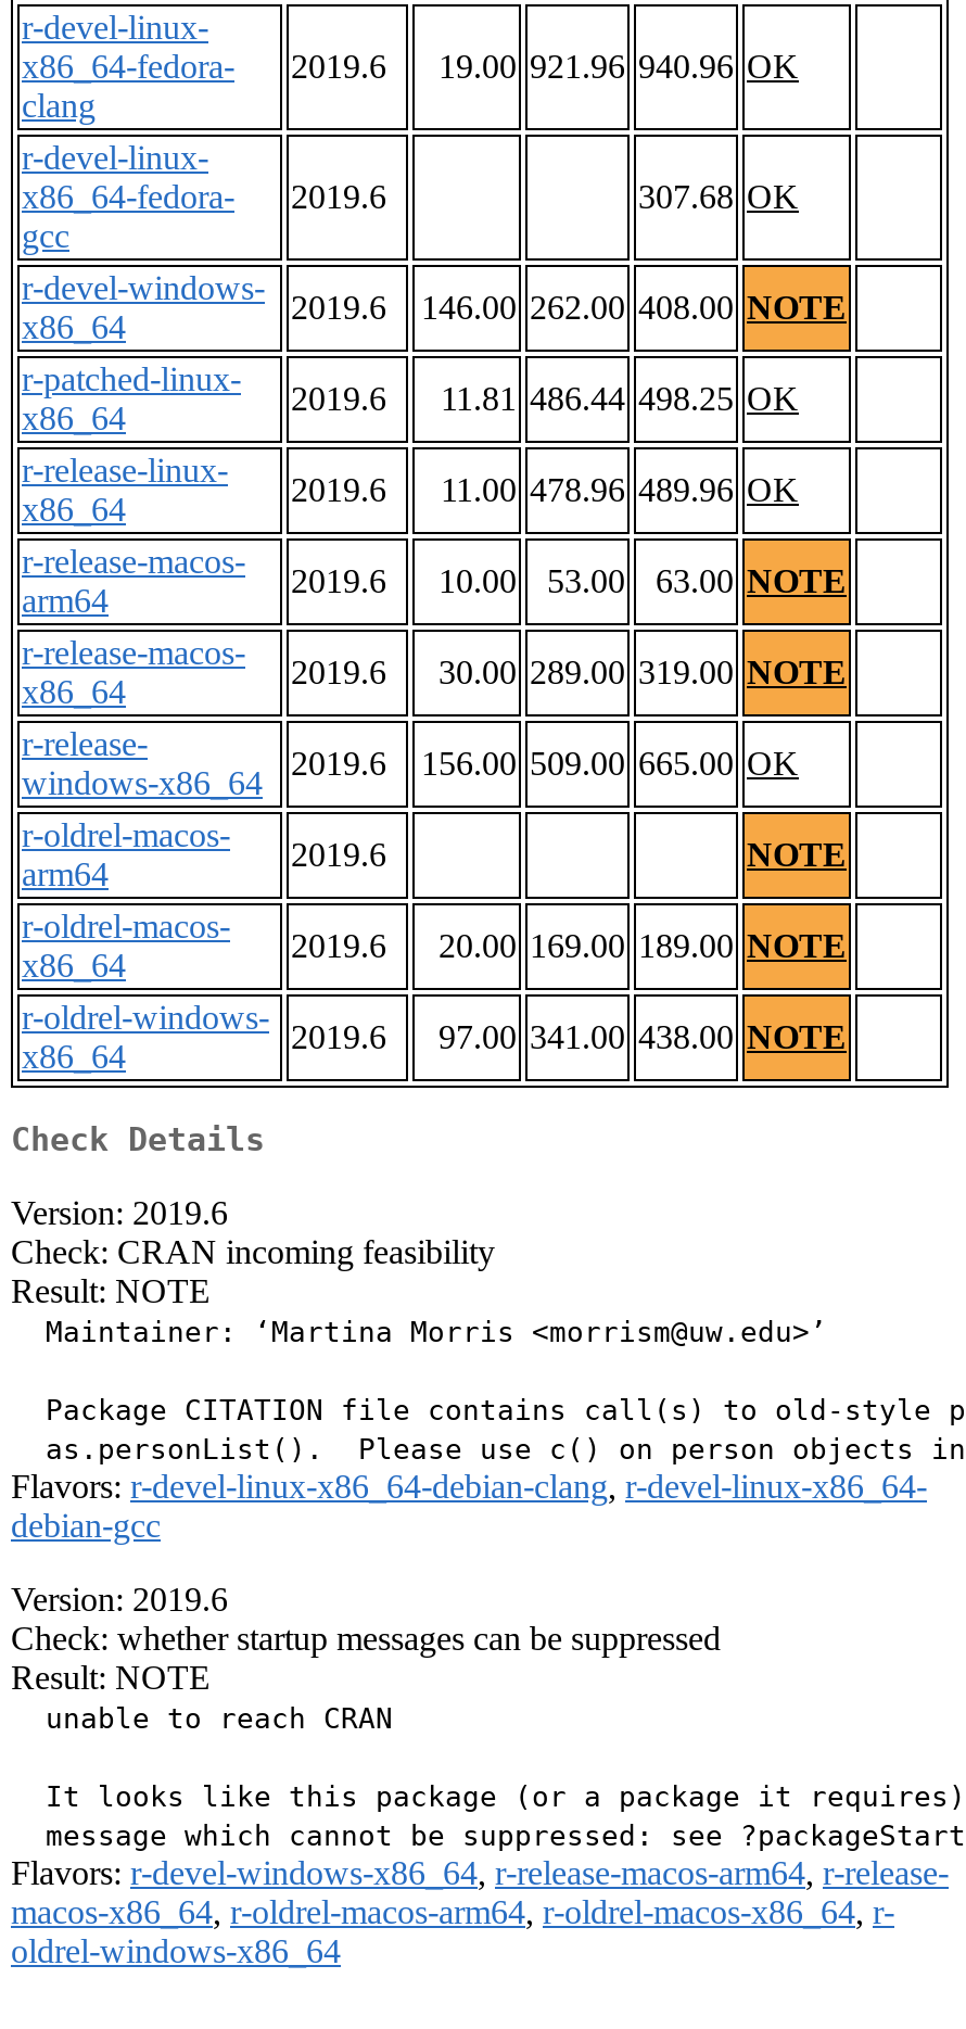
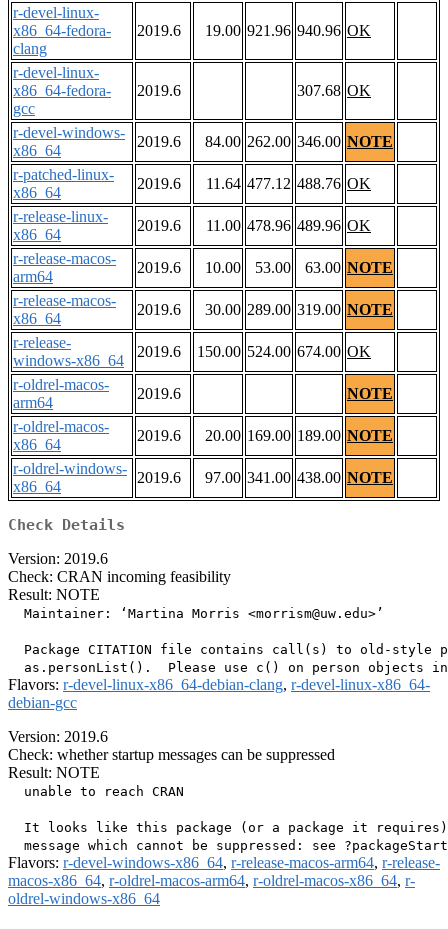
- 2019.6 146.00 262.00 408.00 NOTE
+ 2019.6 84.00 262.00 346.00 NOTE

- 2019.6 11.81 486.44 498.25 OK
+ 2019.6 11.64 477.12 488.76 OK

- 2019.6 156.00 509.00 665.00 OK
+ 2019.6 150.00 524.00 674.00 OK
